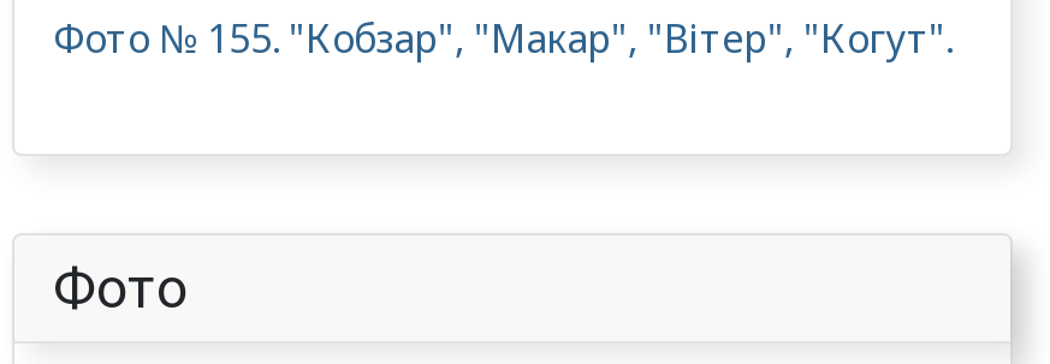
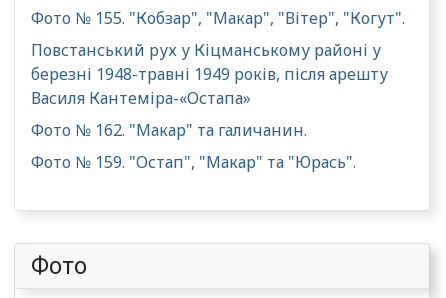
+ Повстанський рух у Кіцманському районі у
+ березні 1948-травні 1949 років, після арешту
+ Василя Кантеміра-«Остапа»
+ Фото № 162. "Макар" та галичанин.
+ Фото № 159. "Остап", "Макар" та "Юрась".
